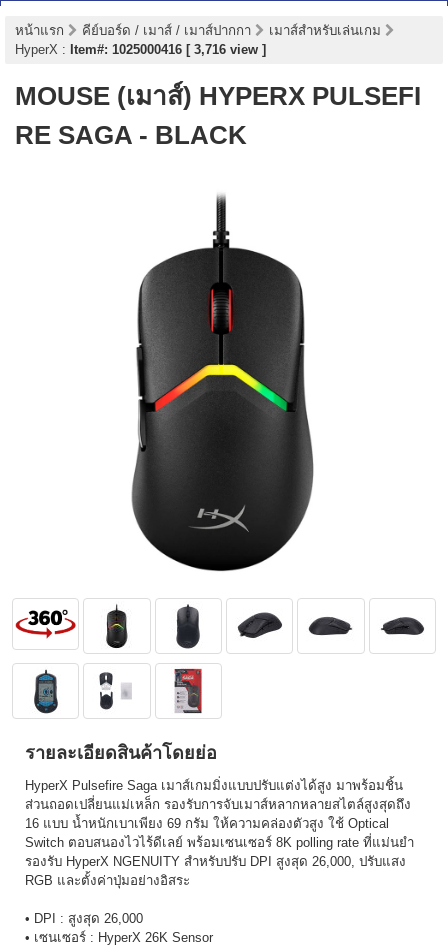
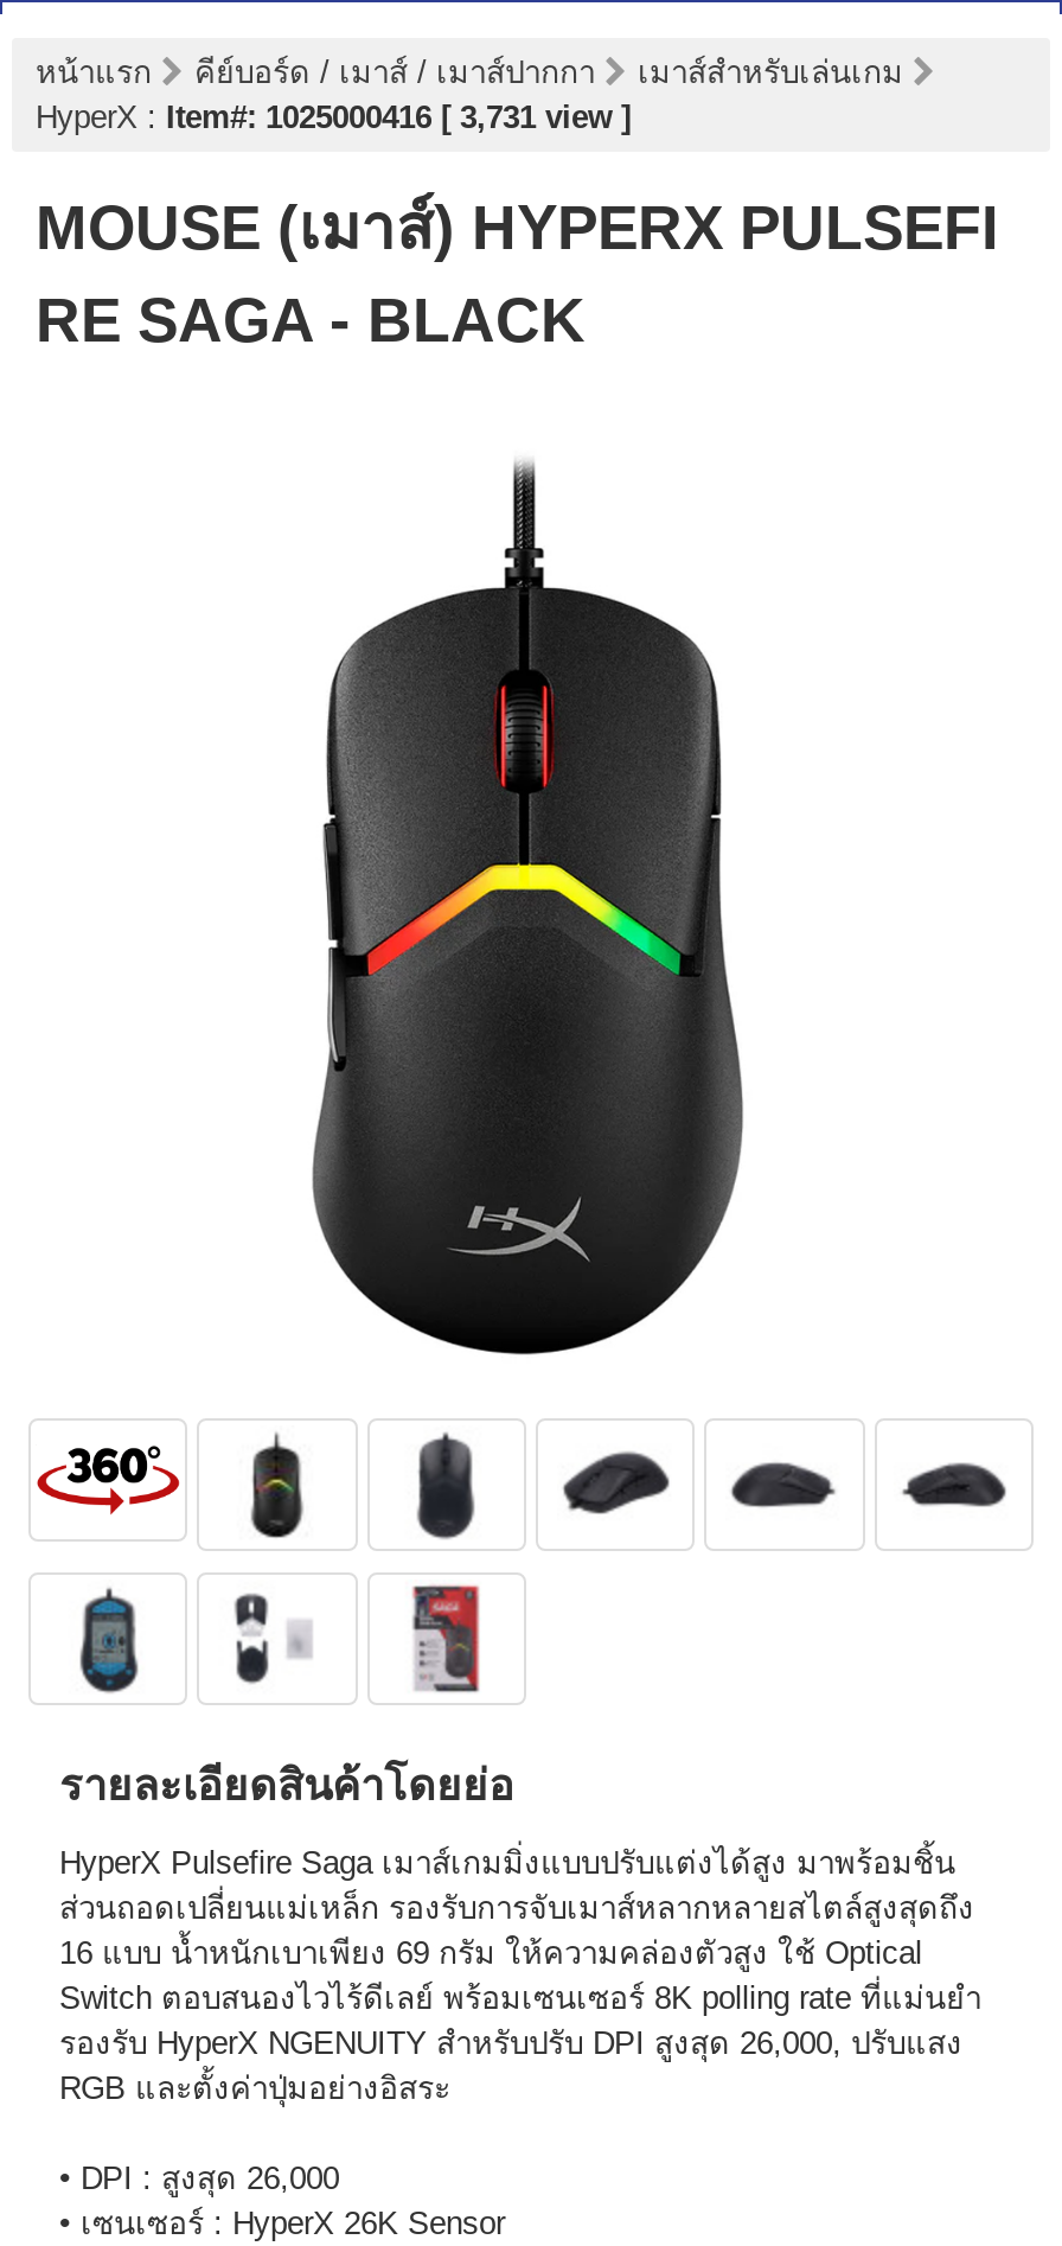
- HyperX: Item#: 1025000416 [ 3,716 view ]
+ HyperX: Item#: 1025000416 [ 3,731 view ]
